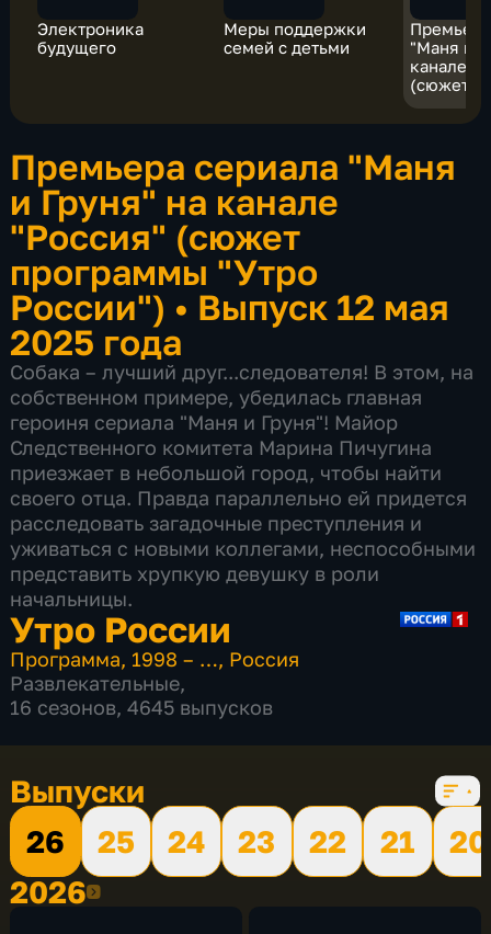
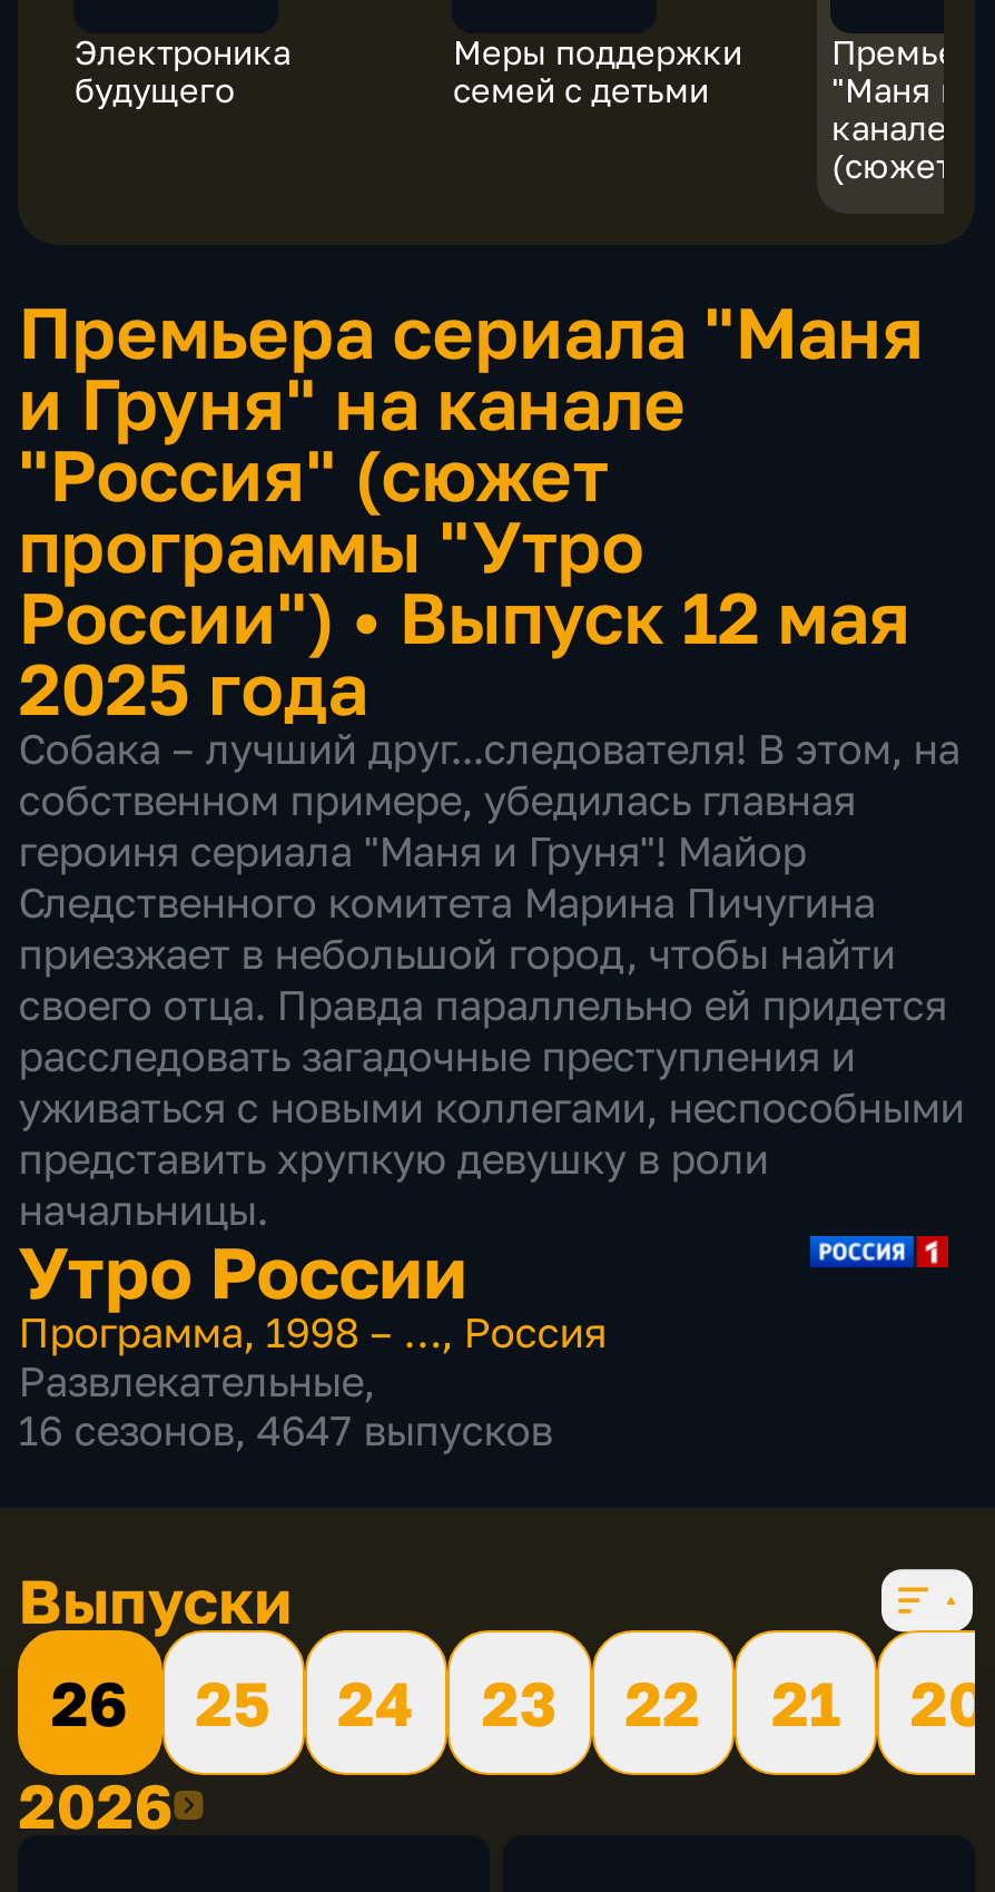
- 16 сезонов, 4645 выпусков
+ 16 сезонов, 4647 выпусков
